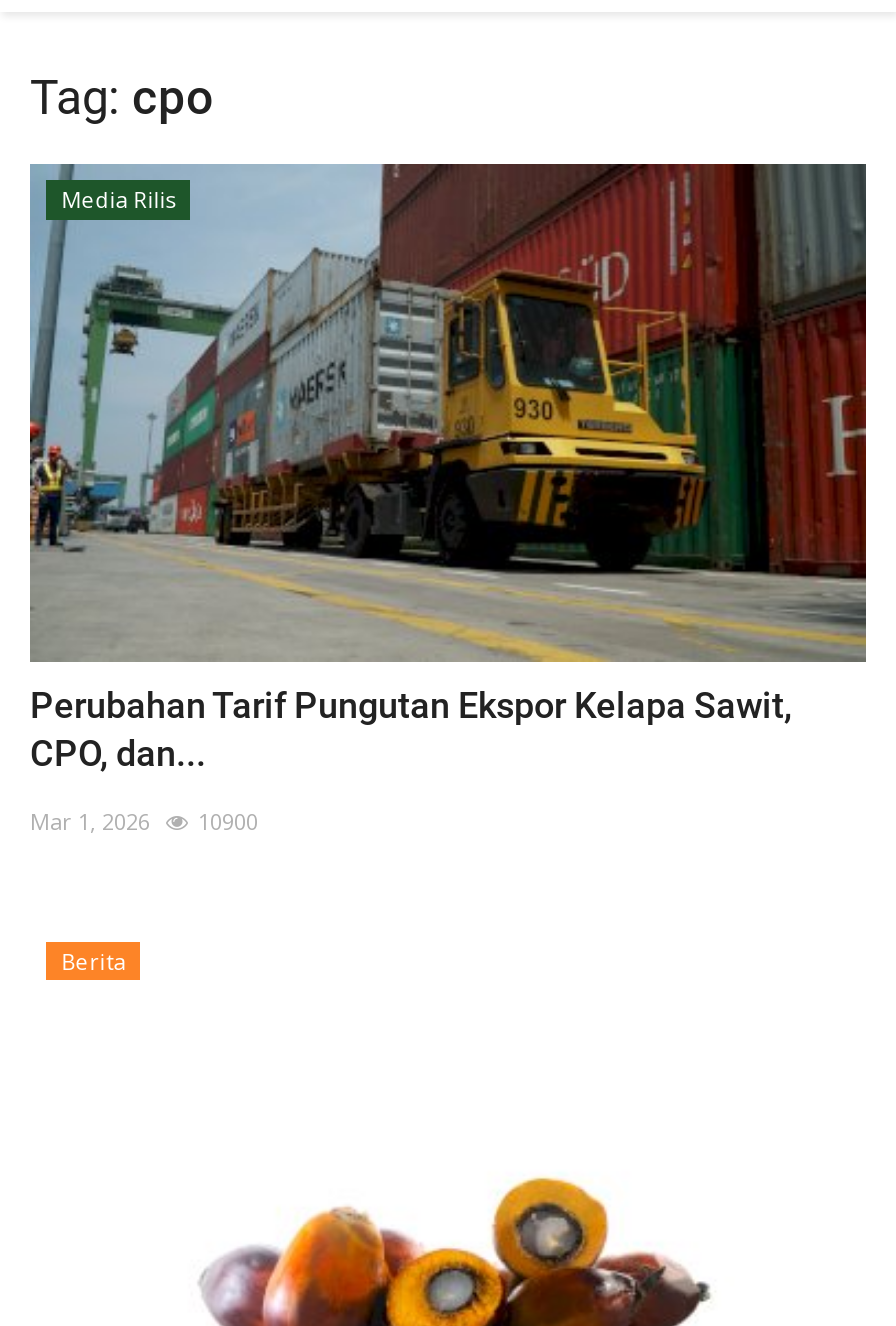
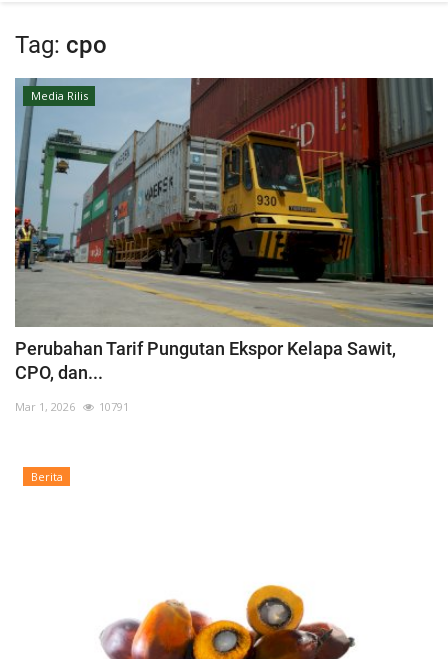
- Mar 1, 2026 10900
+ Mar 1, 2026 10791
